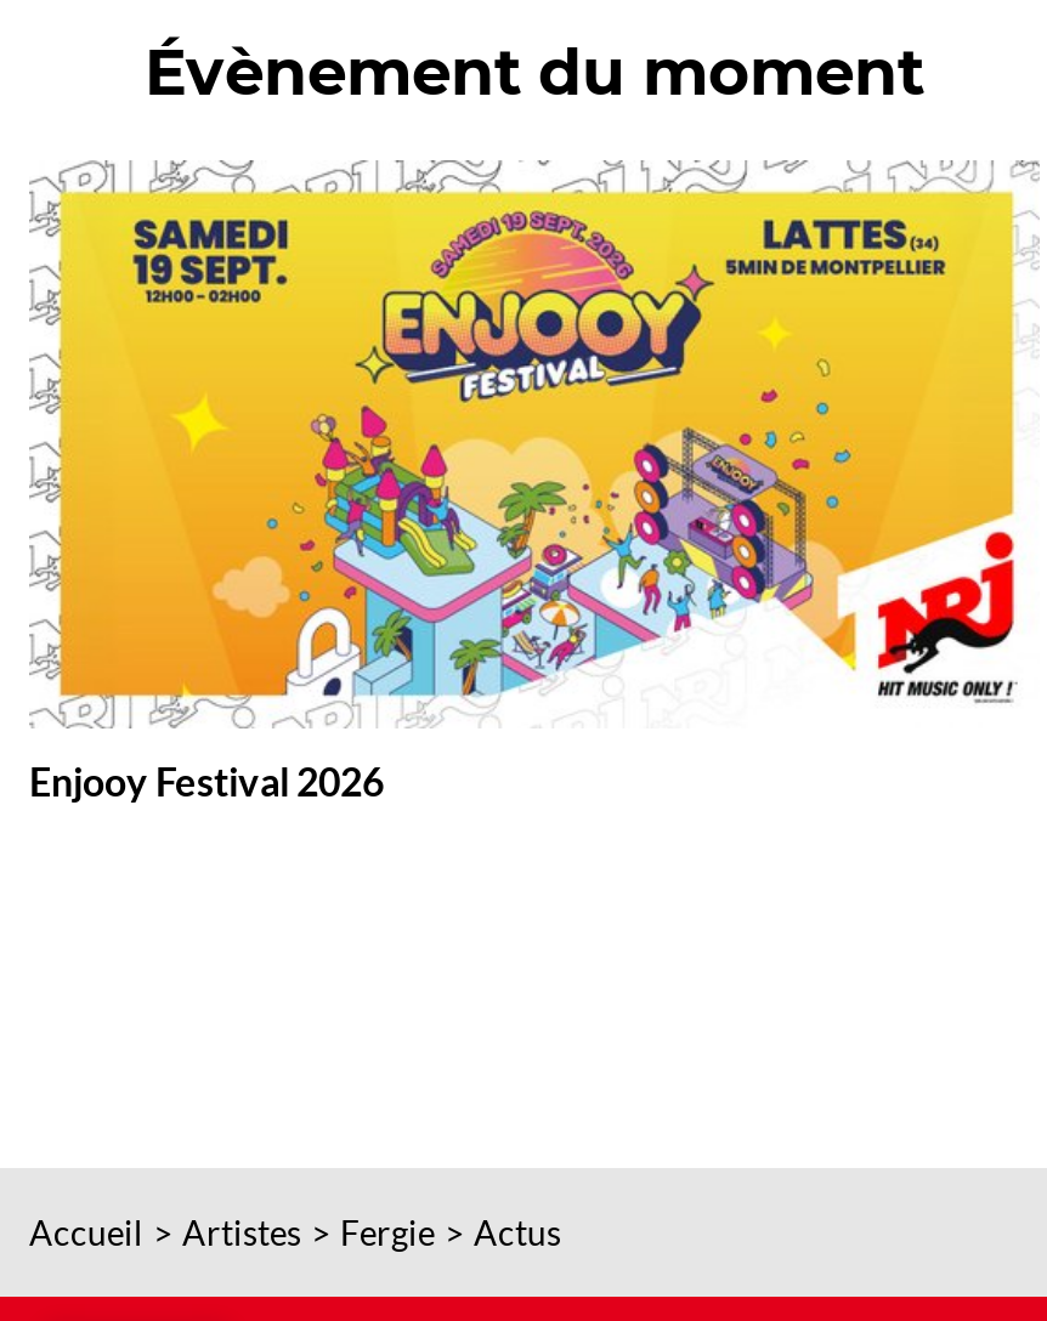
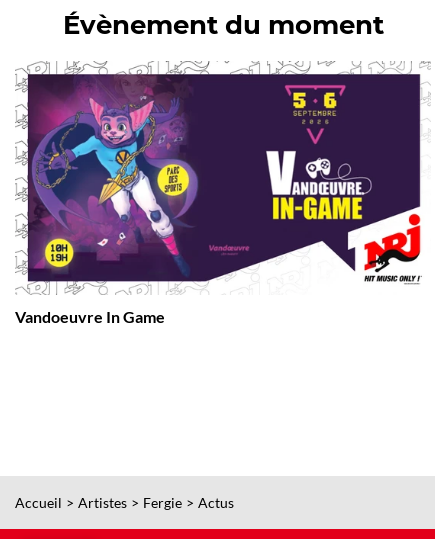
- [image]
- Enjooy Festival 2026
+ [image]
+ Vandoeuvre In Game
